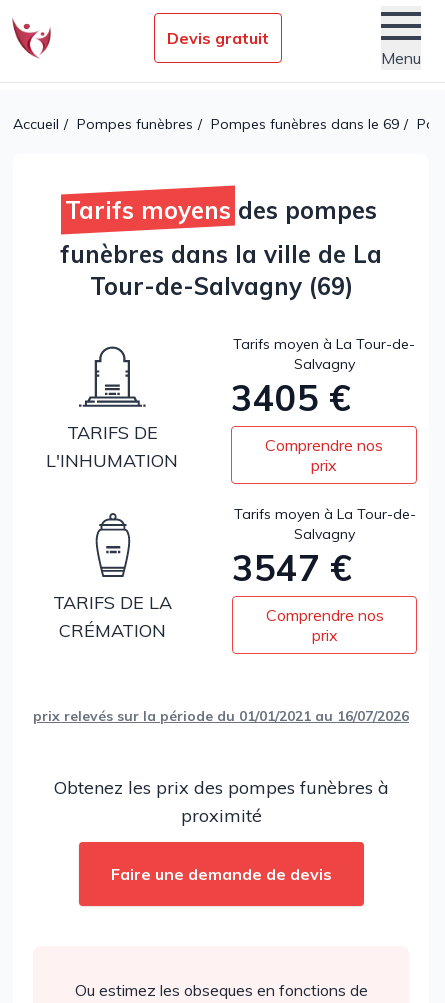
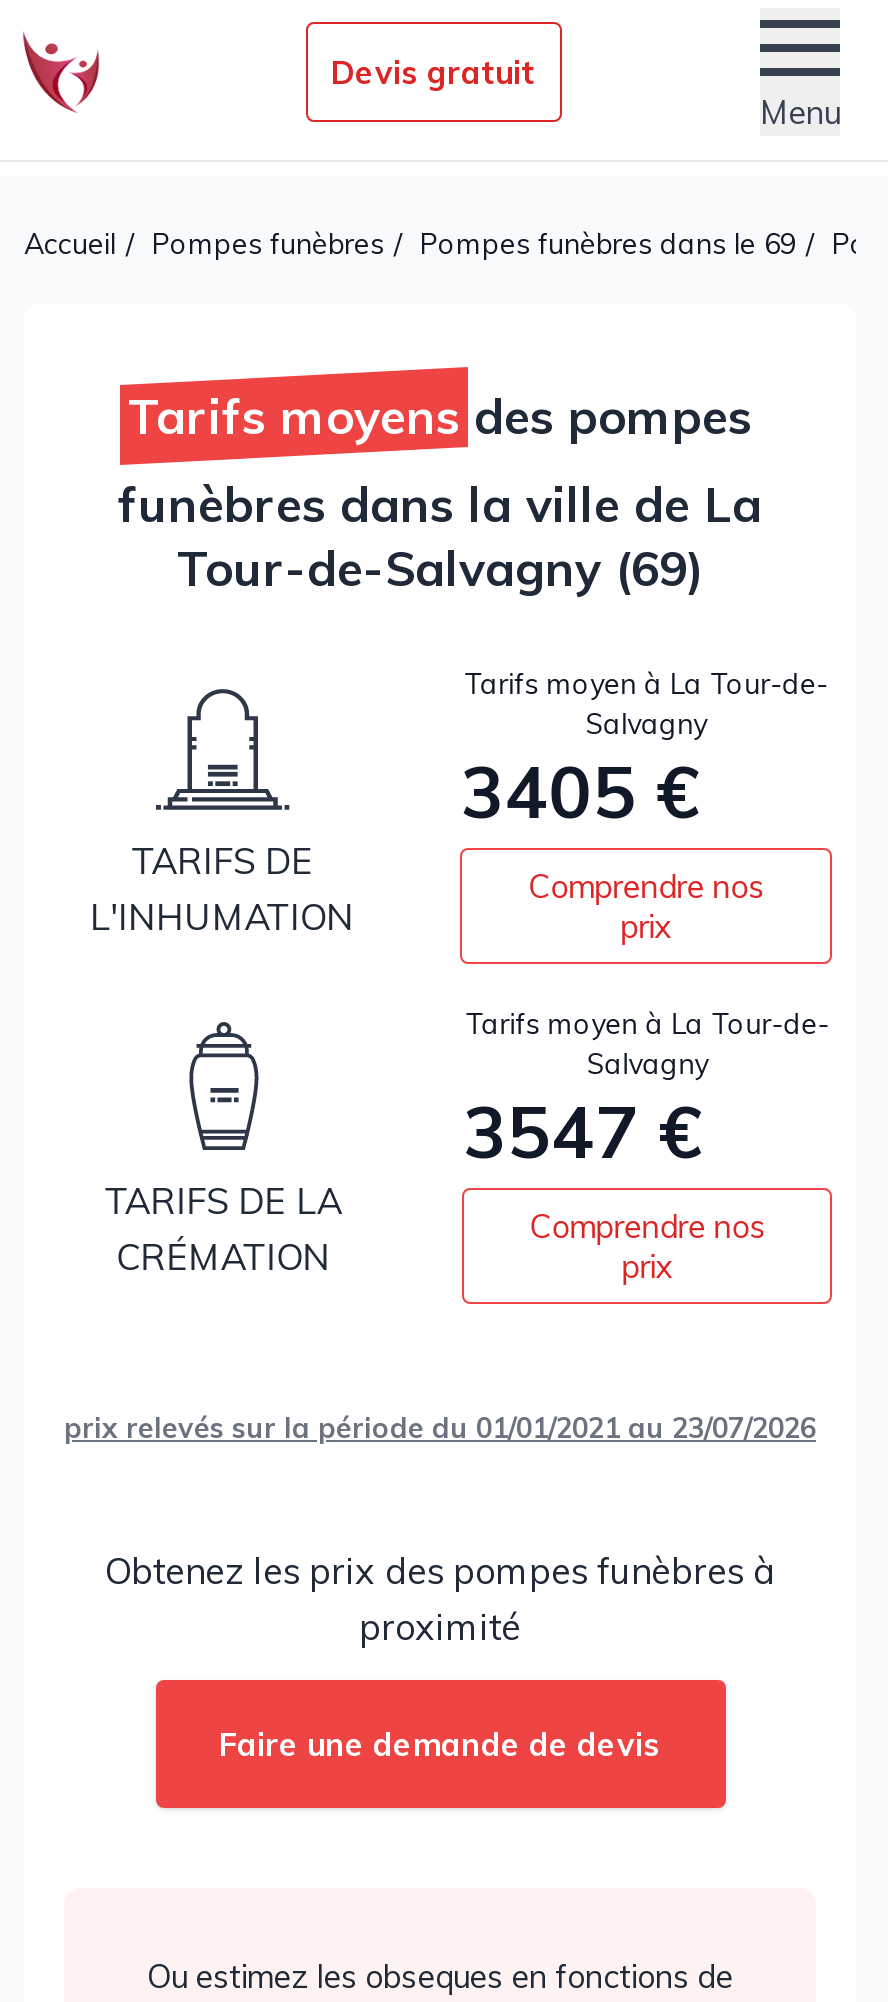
- prix relevés sur la période du 01/01/2021 au 16/07/2026
+ prix relevés sur la période du 01/01/2021 au 23/07/2026
